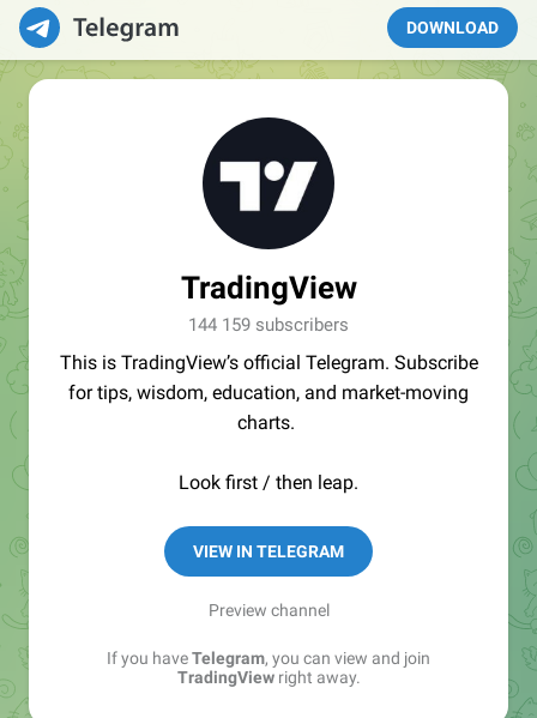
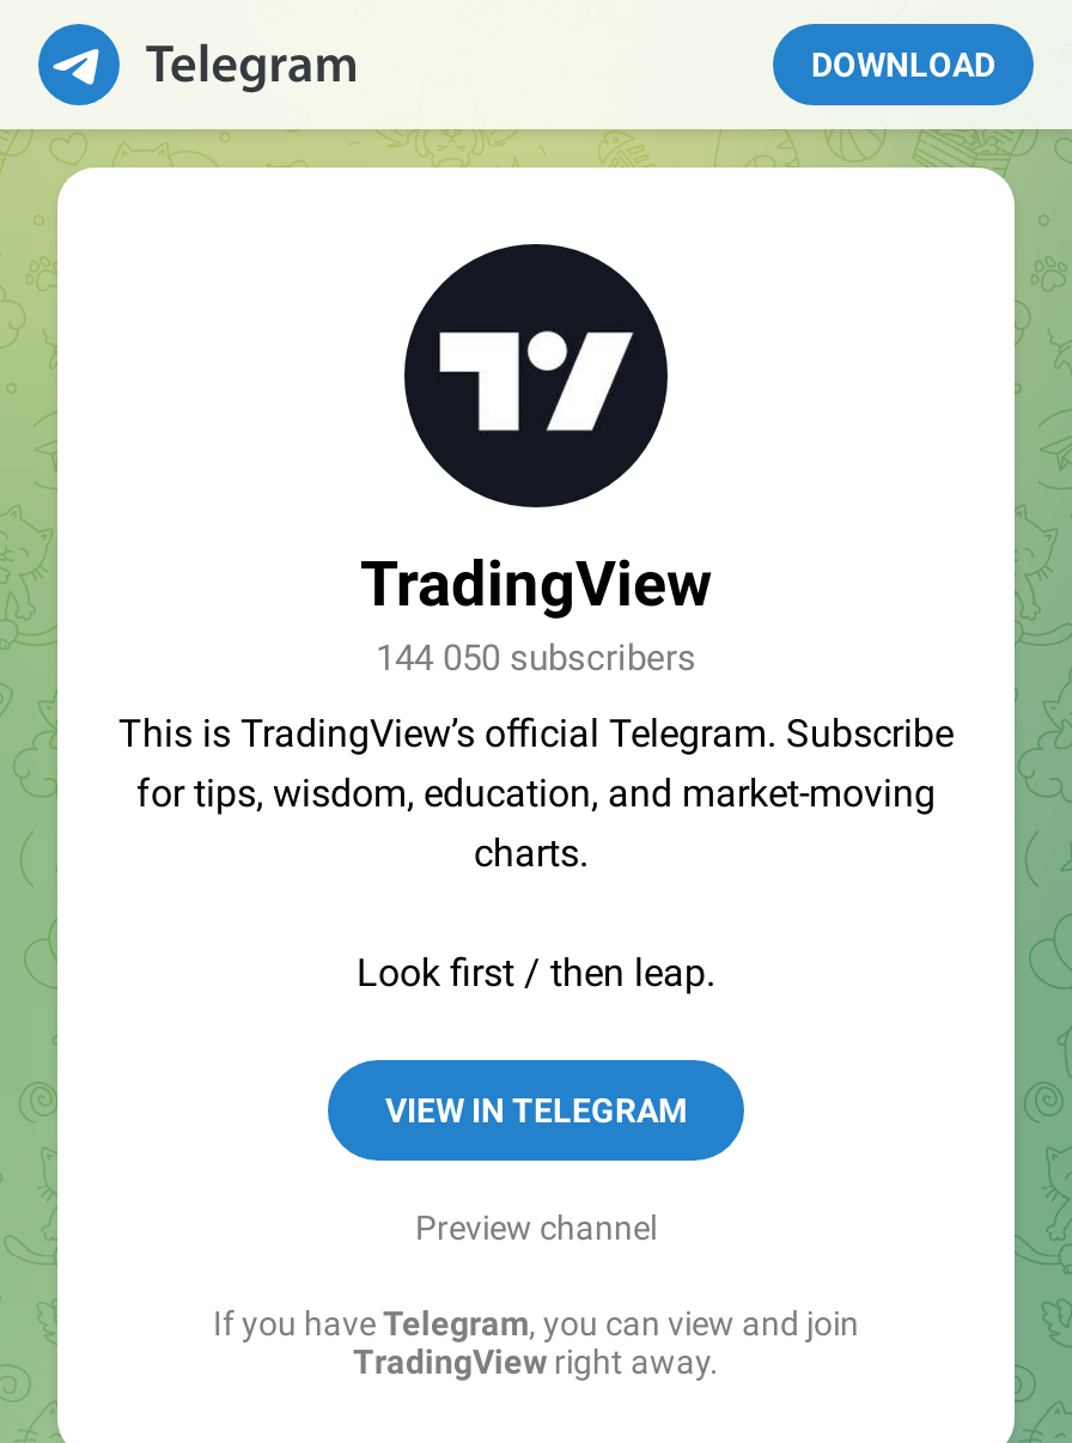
- 144 159 subscribers
+ 144 050 subscribers
